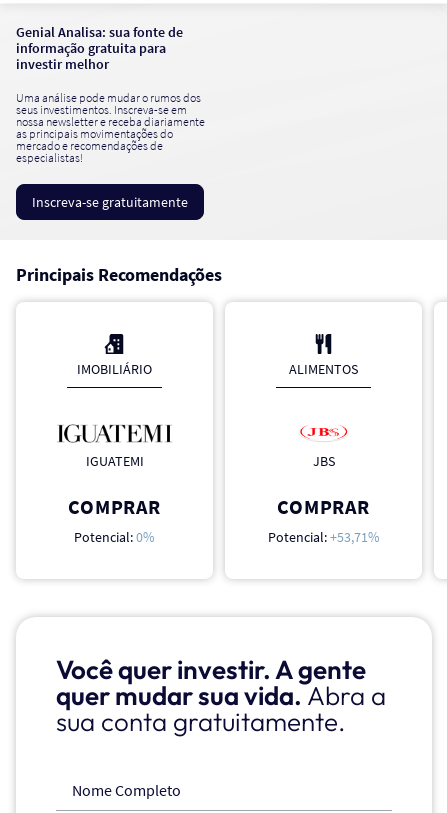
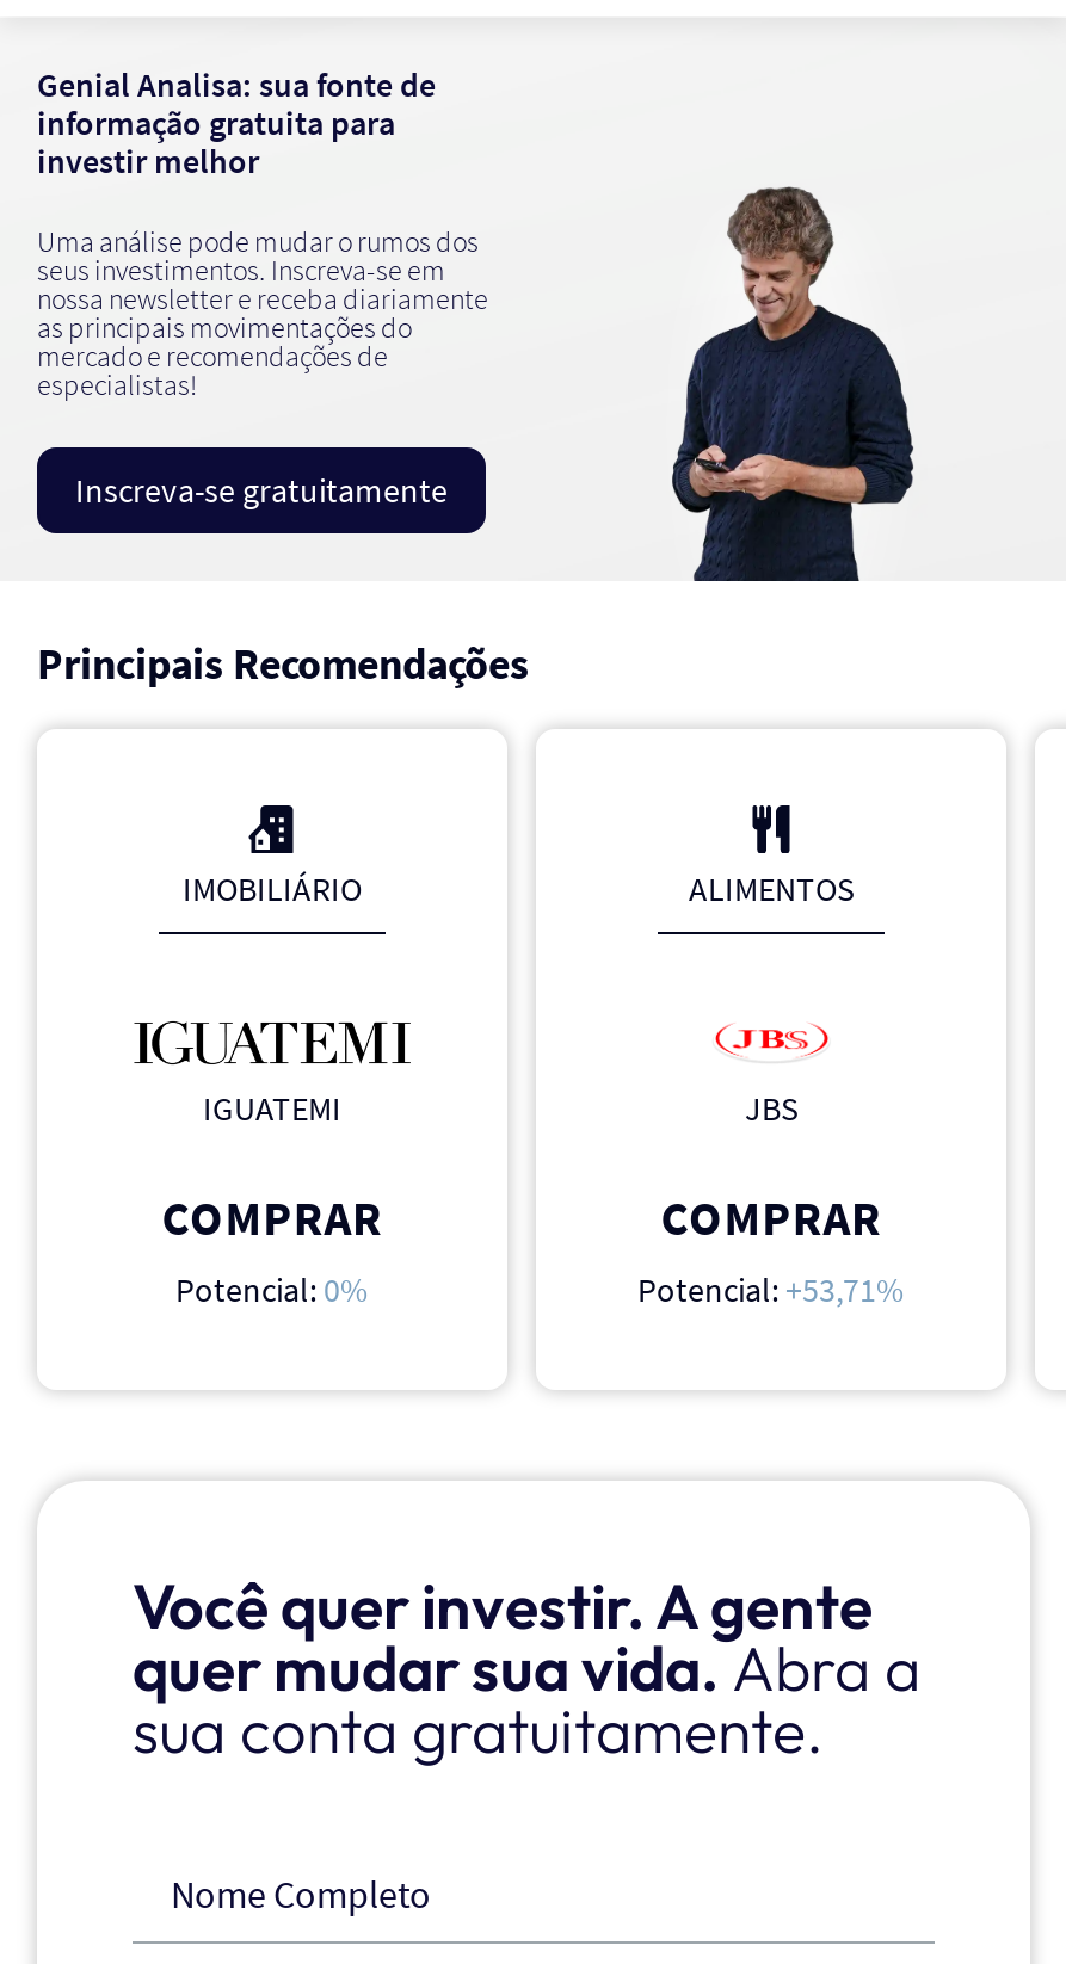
+ [image]
